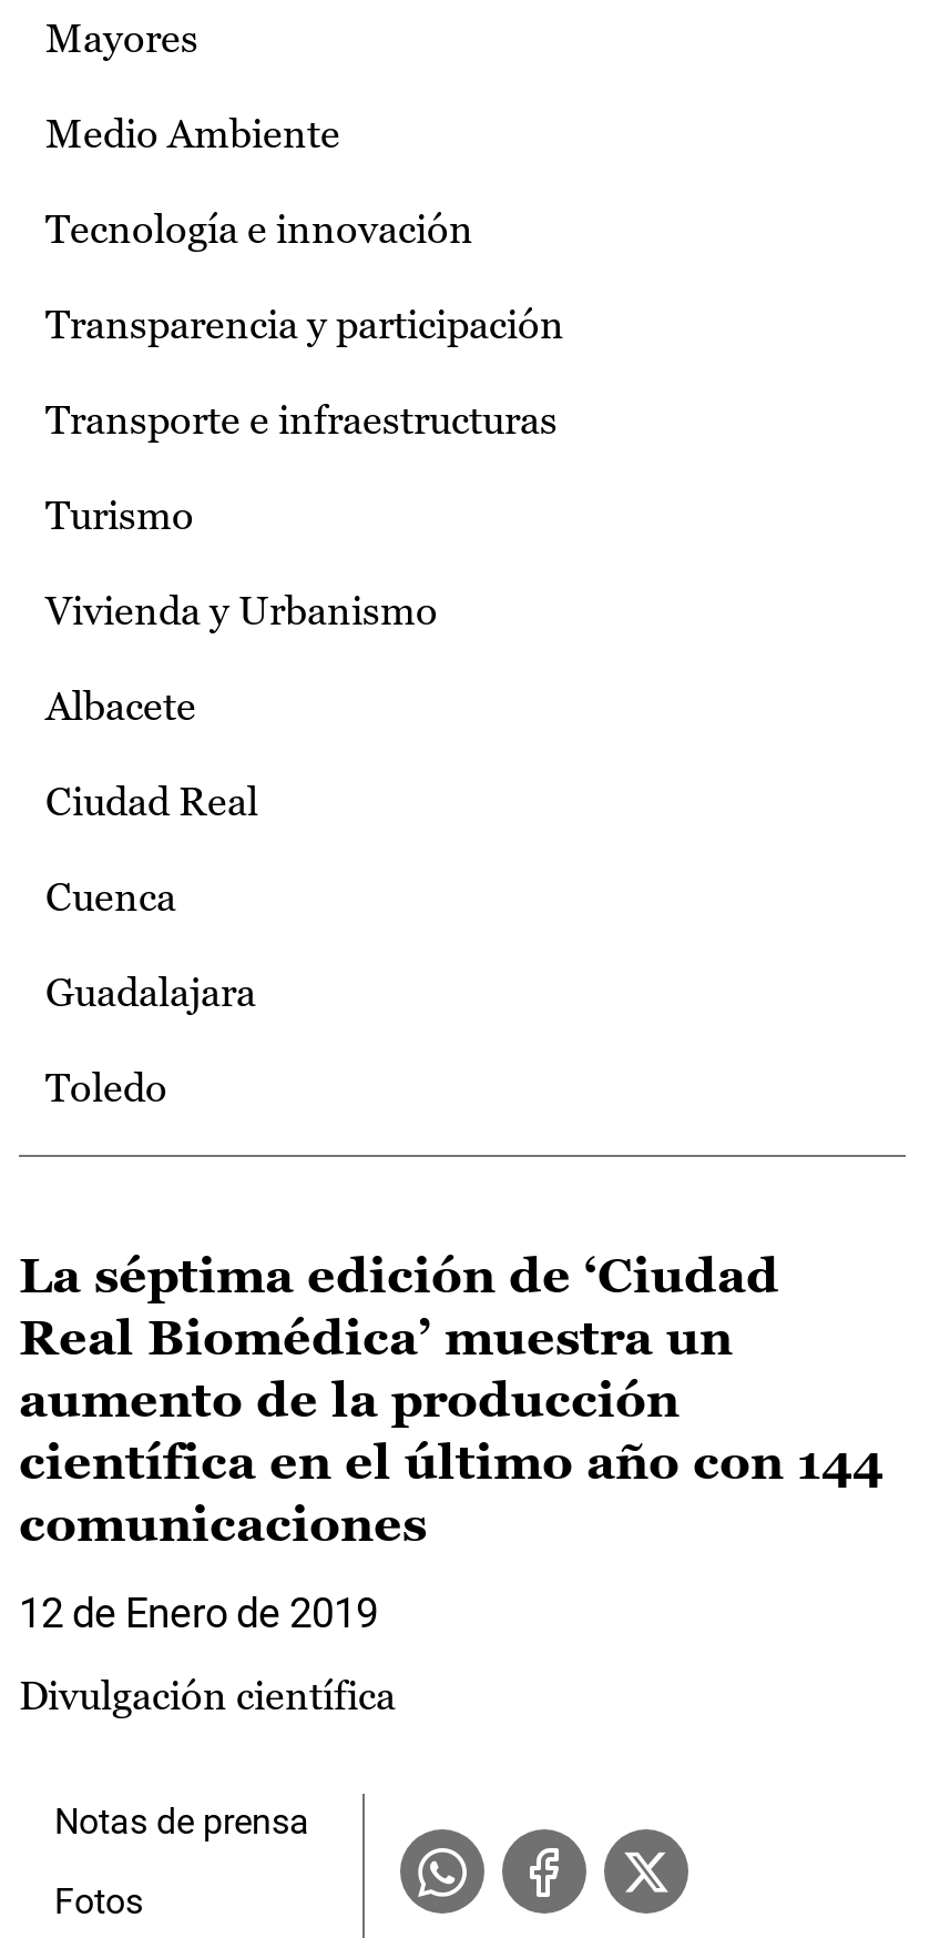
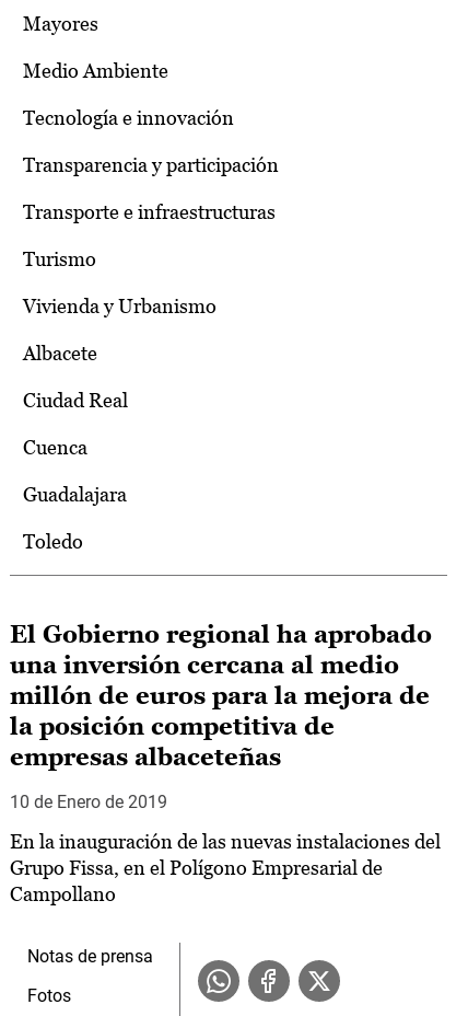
- La séptima edición de ‘Ciudad
- Real Biomédica’ muestra un
- aumento de la producción
- científica en el último año con 144
- comunicaciones
+ El Gobierno regional ha aprobado
+ una inversión cercana al medio
+ millón de euros para la mejora de
+ la posición competitiva de
+ empresas albaceteñas

- 12 de Enero de 2019
+ 10 de Enero de 2019

- Divulgación científica
+ En la inauguración de las nuevas instalaciones del
+ Grupo Fissa, en el Polígono Empresarial de
+ Campollano
